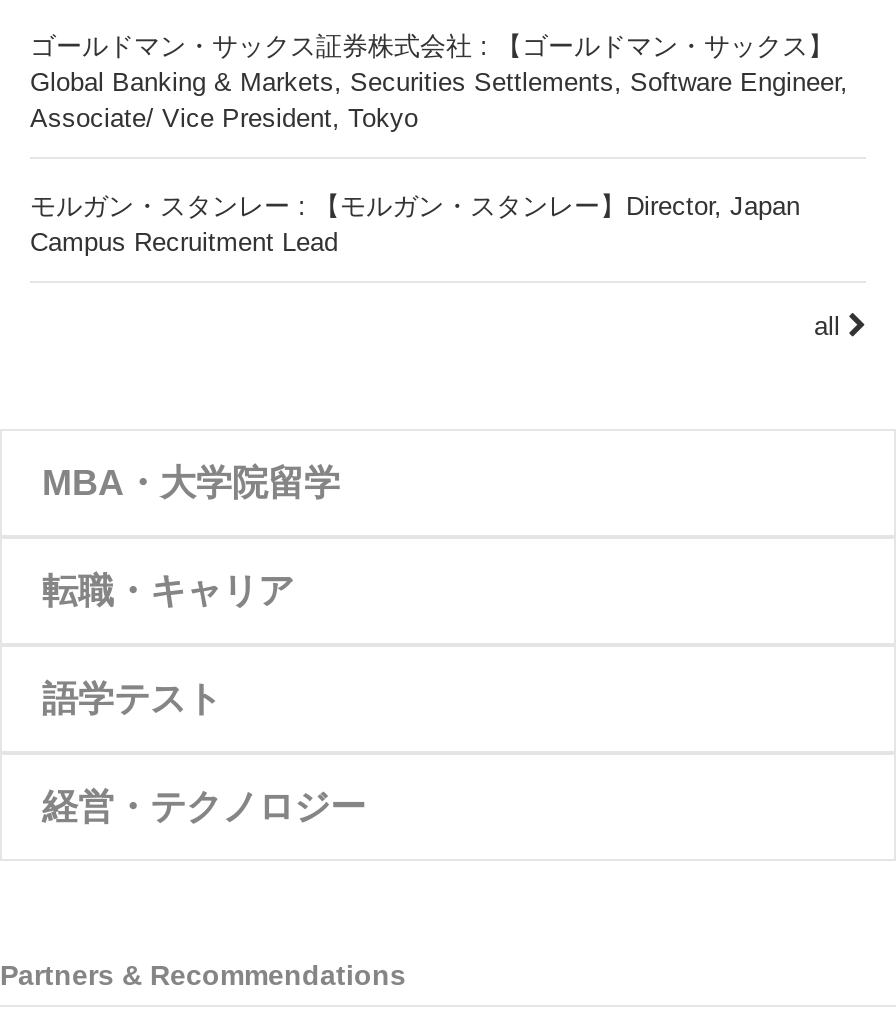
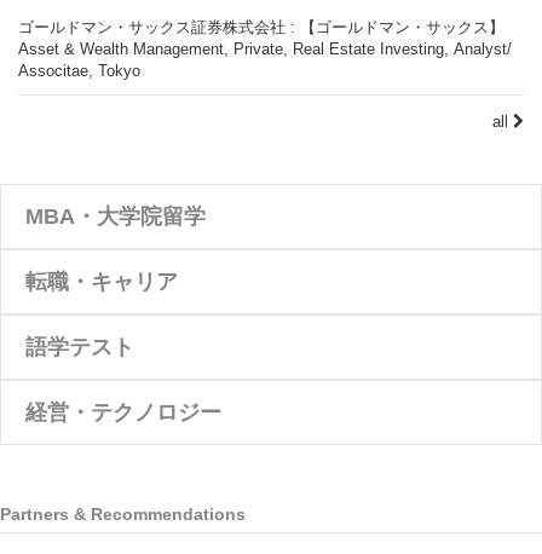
- Global Banking & Markets, Securities Settlements, Software Engineer,
- Associate/ Vice President, Tokyo
- モルガン・スタンレー : 【モルガン・スタンレー】Director, Japan
- Campus Recruitment Lead
+ Asset & Wealth Management, Private, Real Estate Investing, Analyst/
+ Associtae, Tokyo
